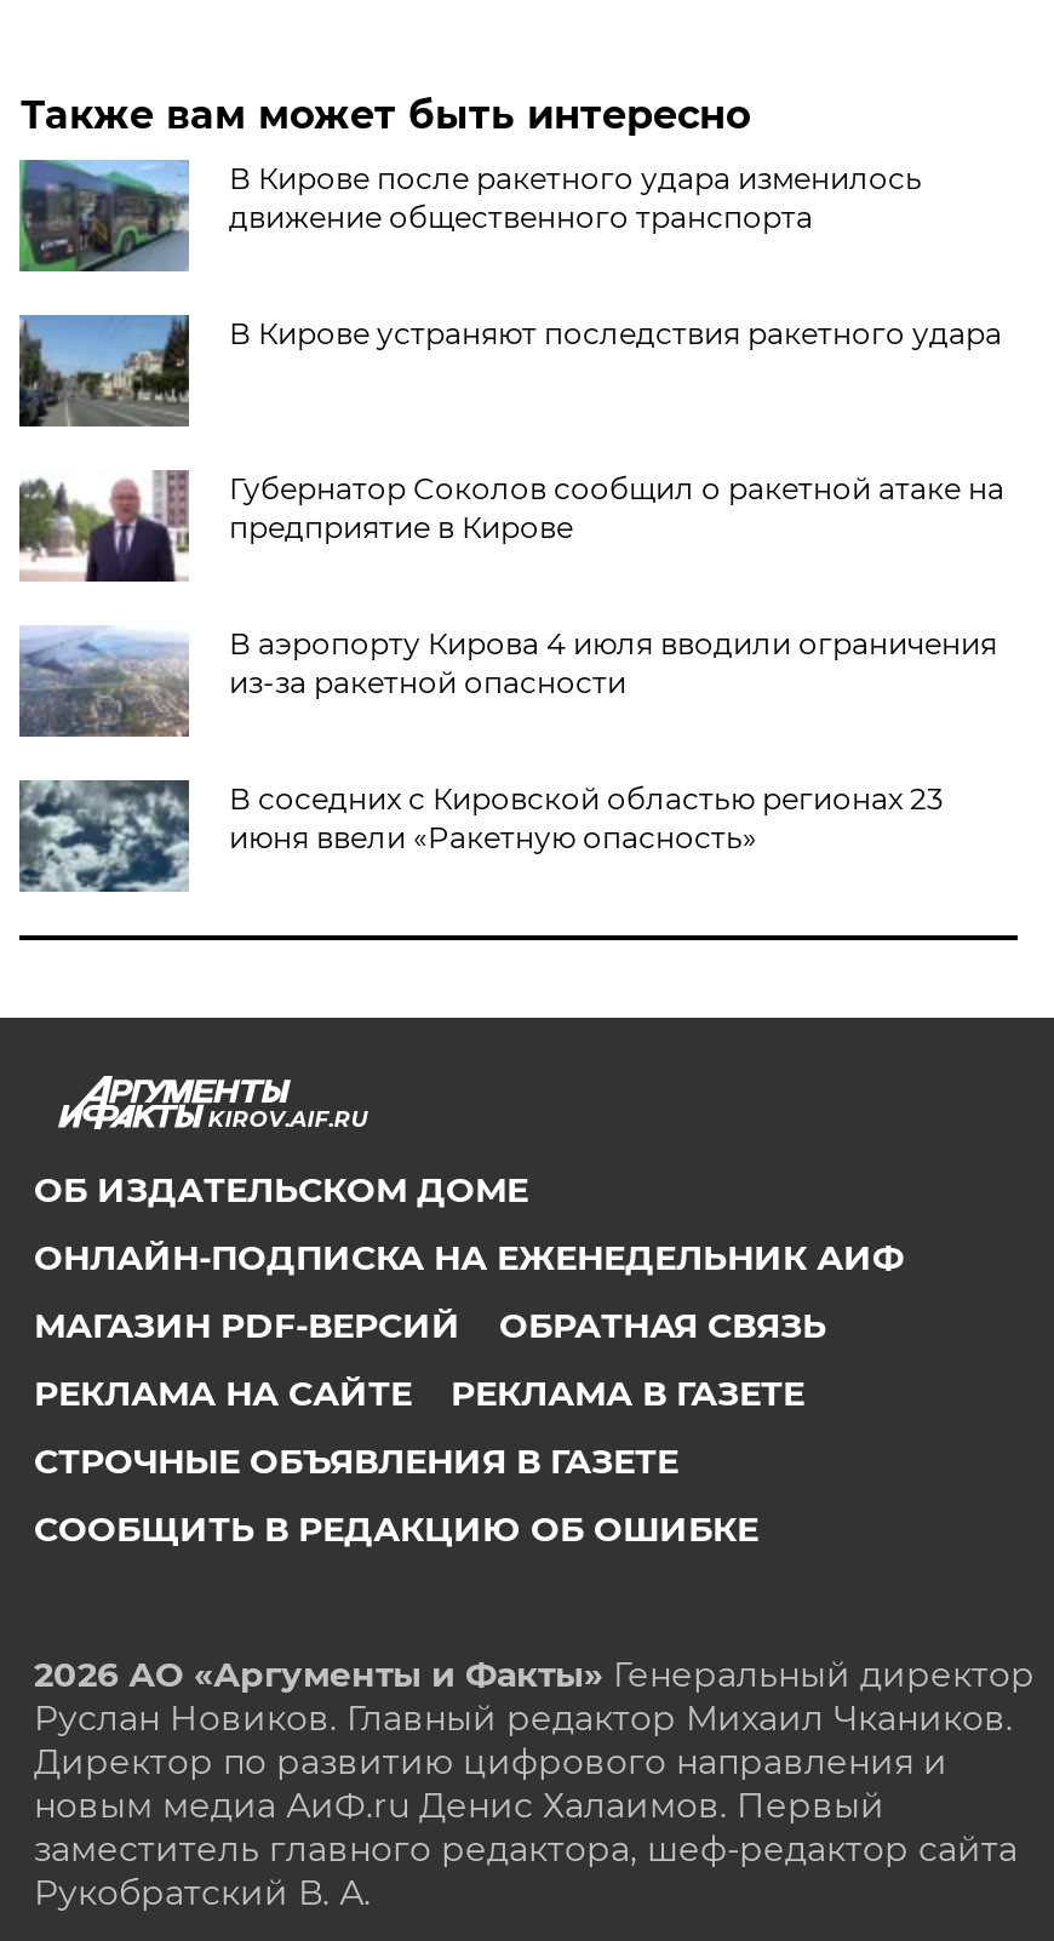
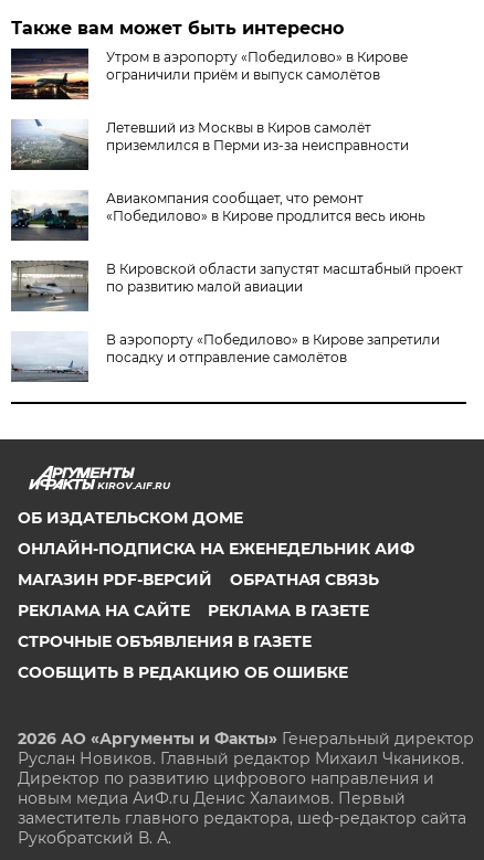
- [image]
- В Кирове после ракетного удара изменилось
- движение общественного транспорта
+ [image]
+ Утром в аэропорту «Победилово» в Кирове
+ ограничили приём и выпуск самолётов

- [image]
- В Кирове устраняют последствия ракетного удара
+ [image]
+ Летевший из Москвы в Киров самолёт
+ приземлился в Перми из-за неисправности

- [image]
- Губернатор Соколов сообщил о ракетной атаке на
- предприятие в Кирове
+ [image]
+ Авиакомпания сообщает, что ремонт
+ «Победилово» в Кирове продлится весь июнь

- [image]
- В аэропорту Кирова 4 июля вводили ограничения
- из-за ракетной опасности
+ [image]
+ В Кировской области запустят масштабный проект
+ по развитию малой авиации

- [image]
- В соседних с Кировской областью регионах 23
- июня ввели «Ракетную опасность»
+ [image]
+ В аэропорту «Победилово» в Кирове запретили
+ посадку и отправление самолётов
